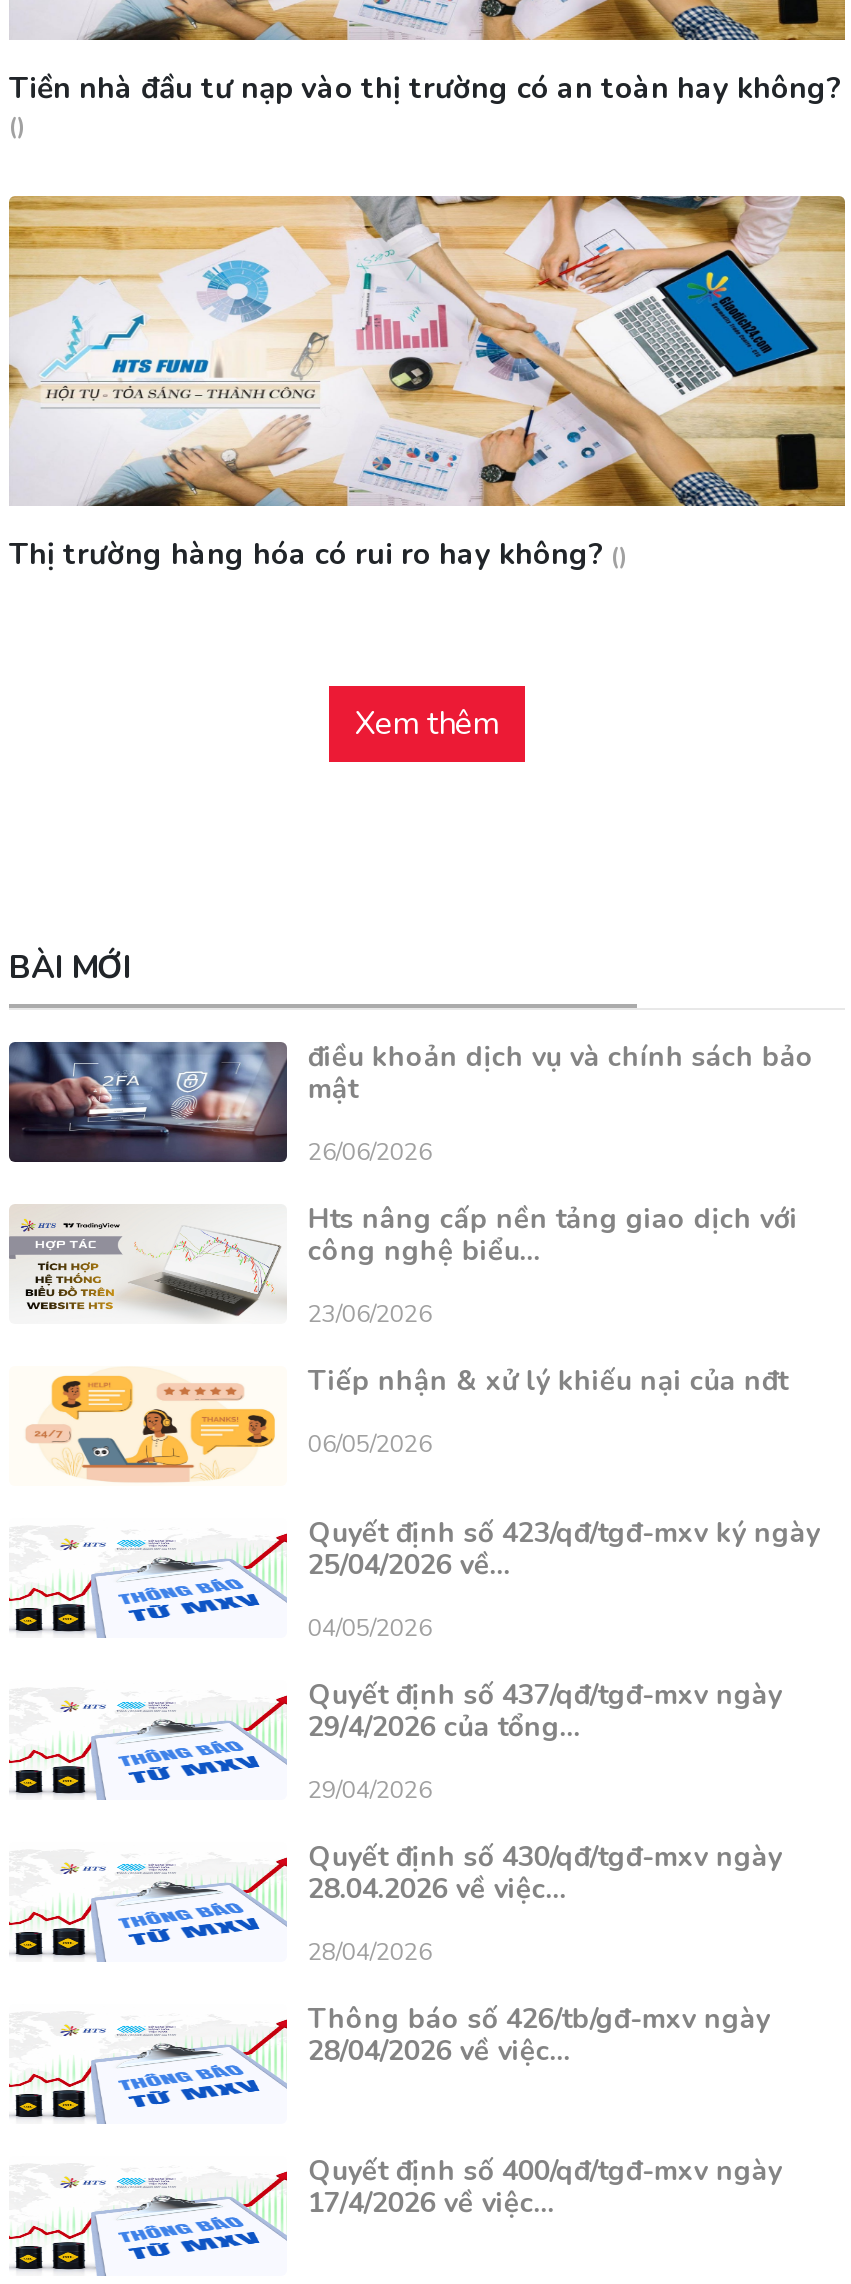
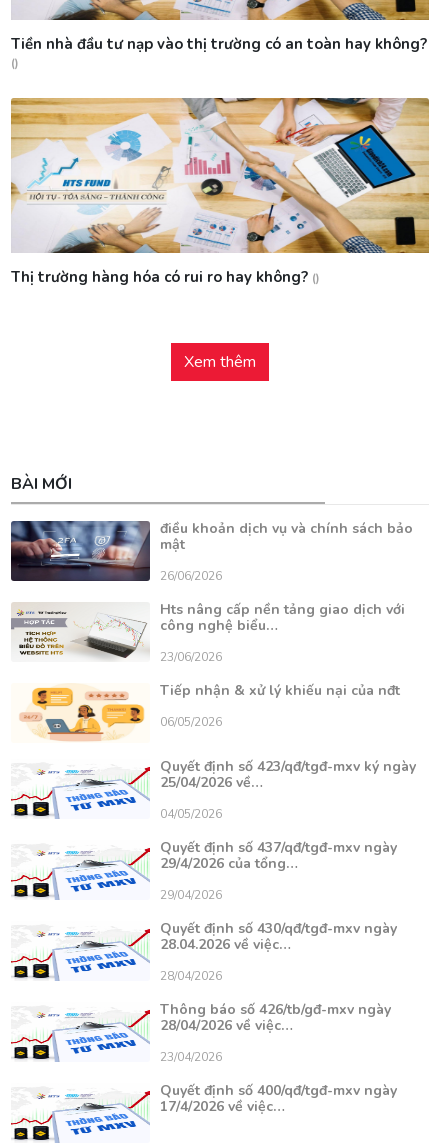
+ 23/04/2026
